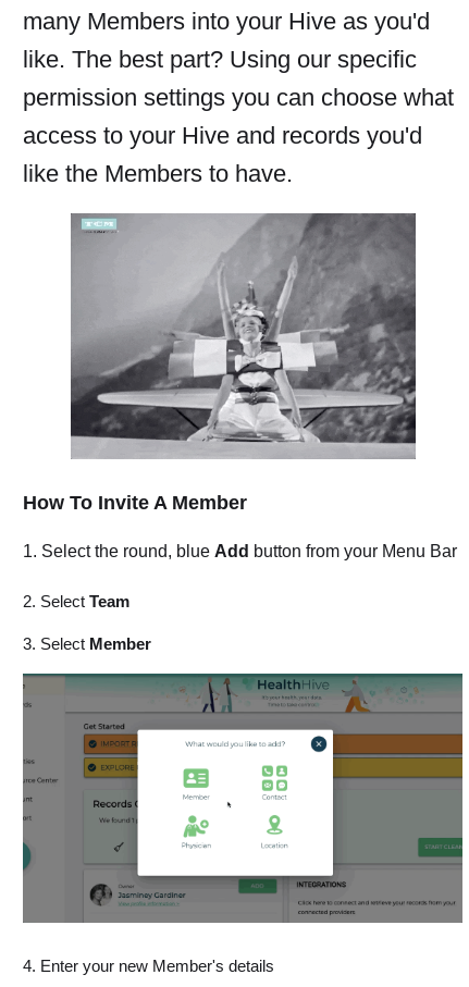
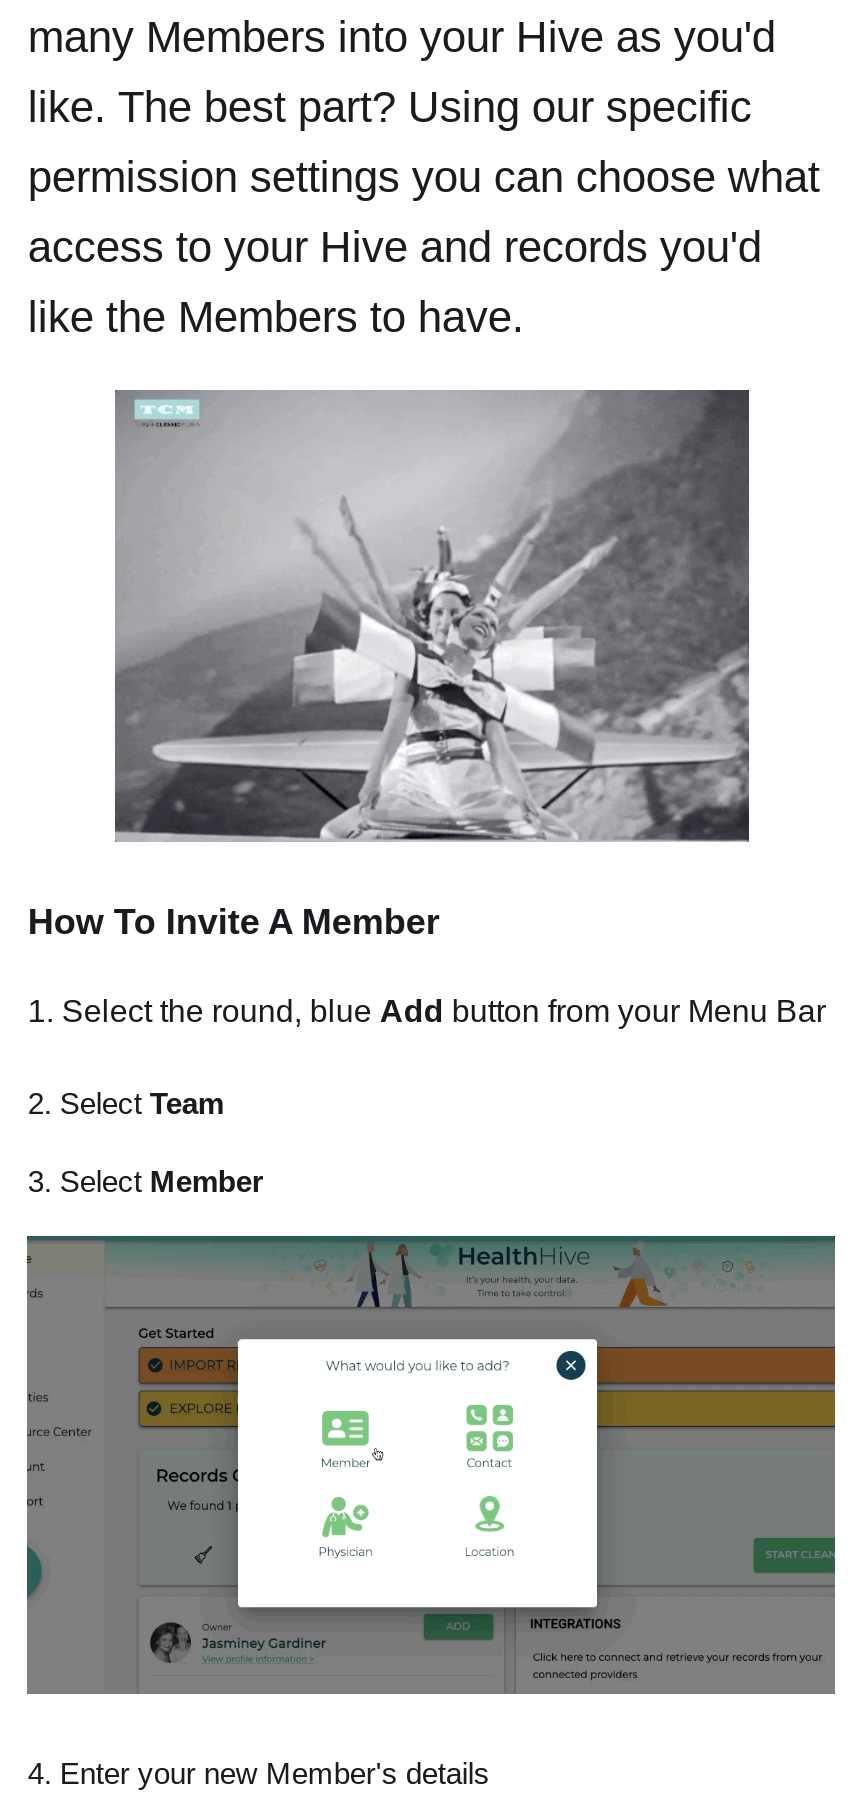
- [image]
+ [image]
